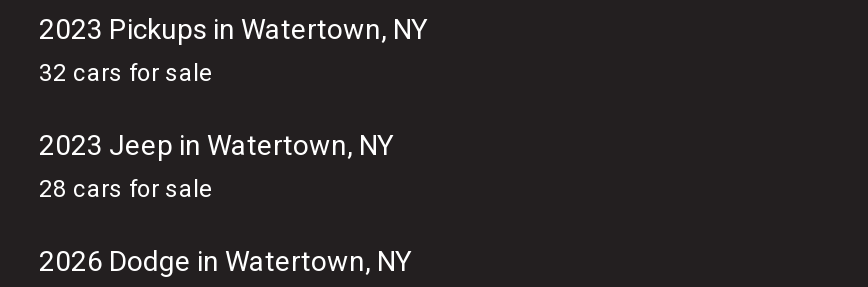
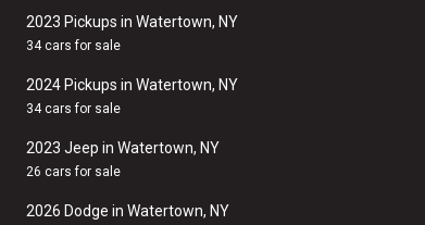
- 32 cars for sale
+ 34 cars for sale
+ 2024 Pickups in Watertown, NY
+ 34 cars for sale

- 28 cars for sale
+ 26 cars for sale
